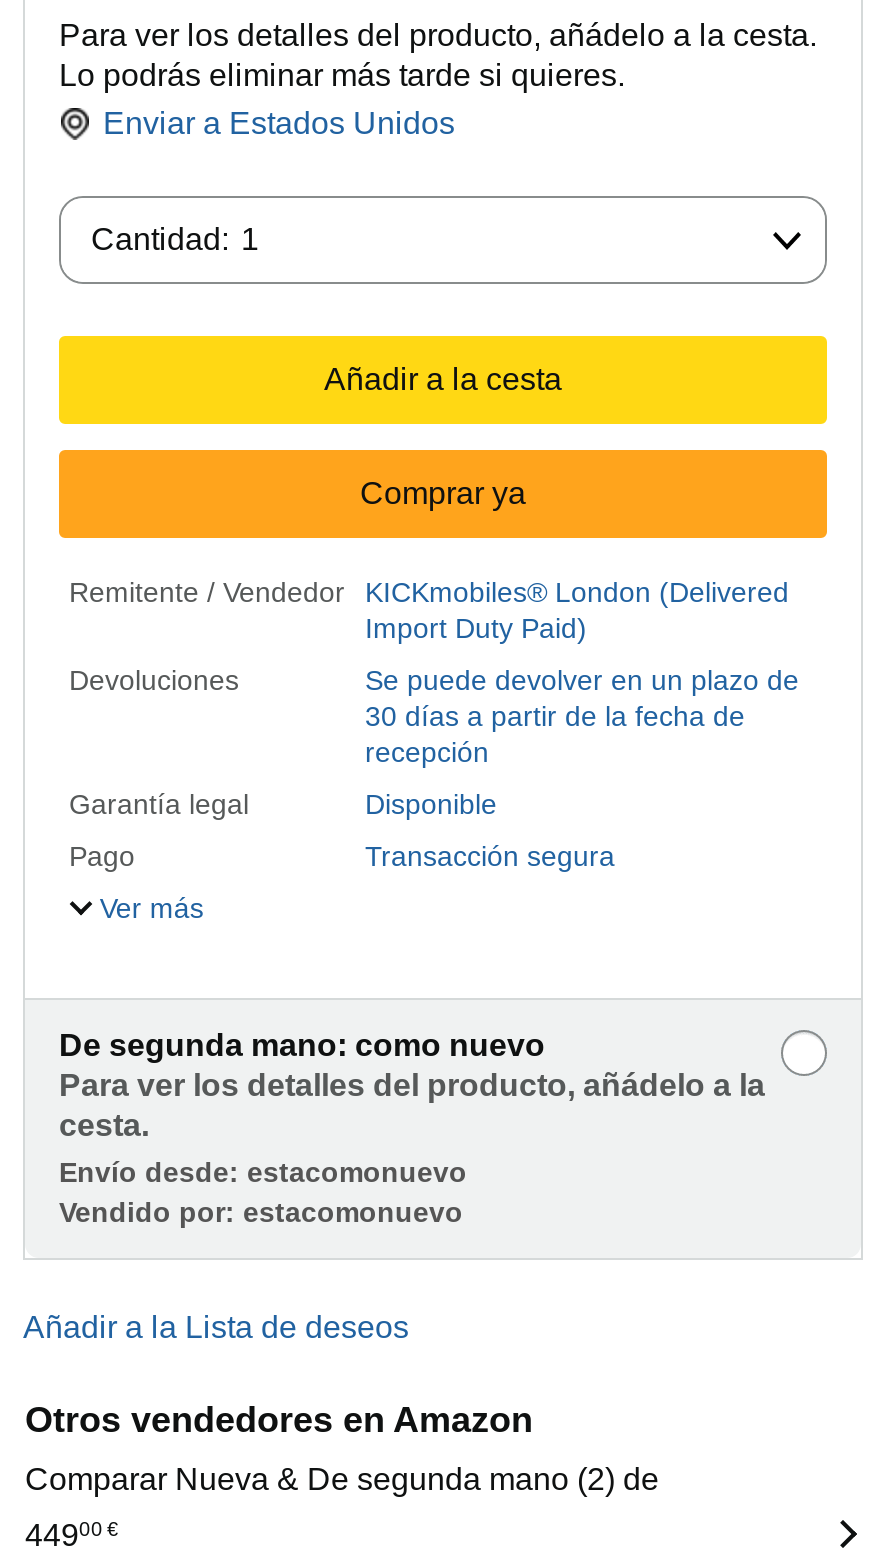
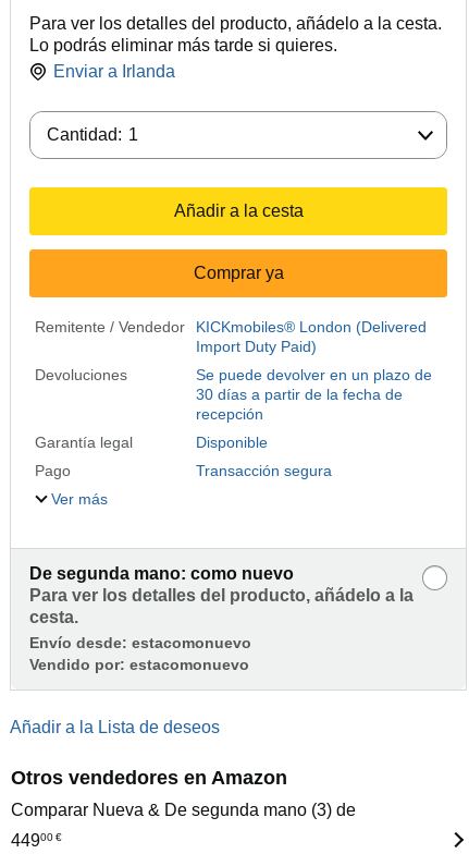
- Enviar a Estados Unidos
+ Enviar a Irlanda

- Comparar Nueva & De segunda mano (2) de
+ Comparar Nueva & De segunda mano (3) de
